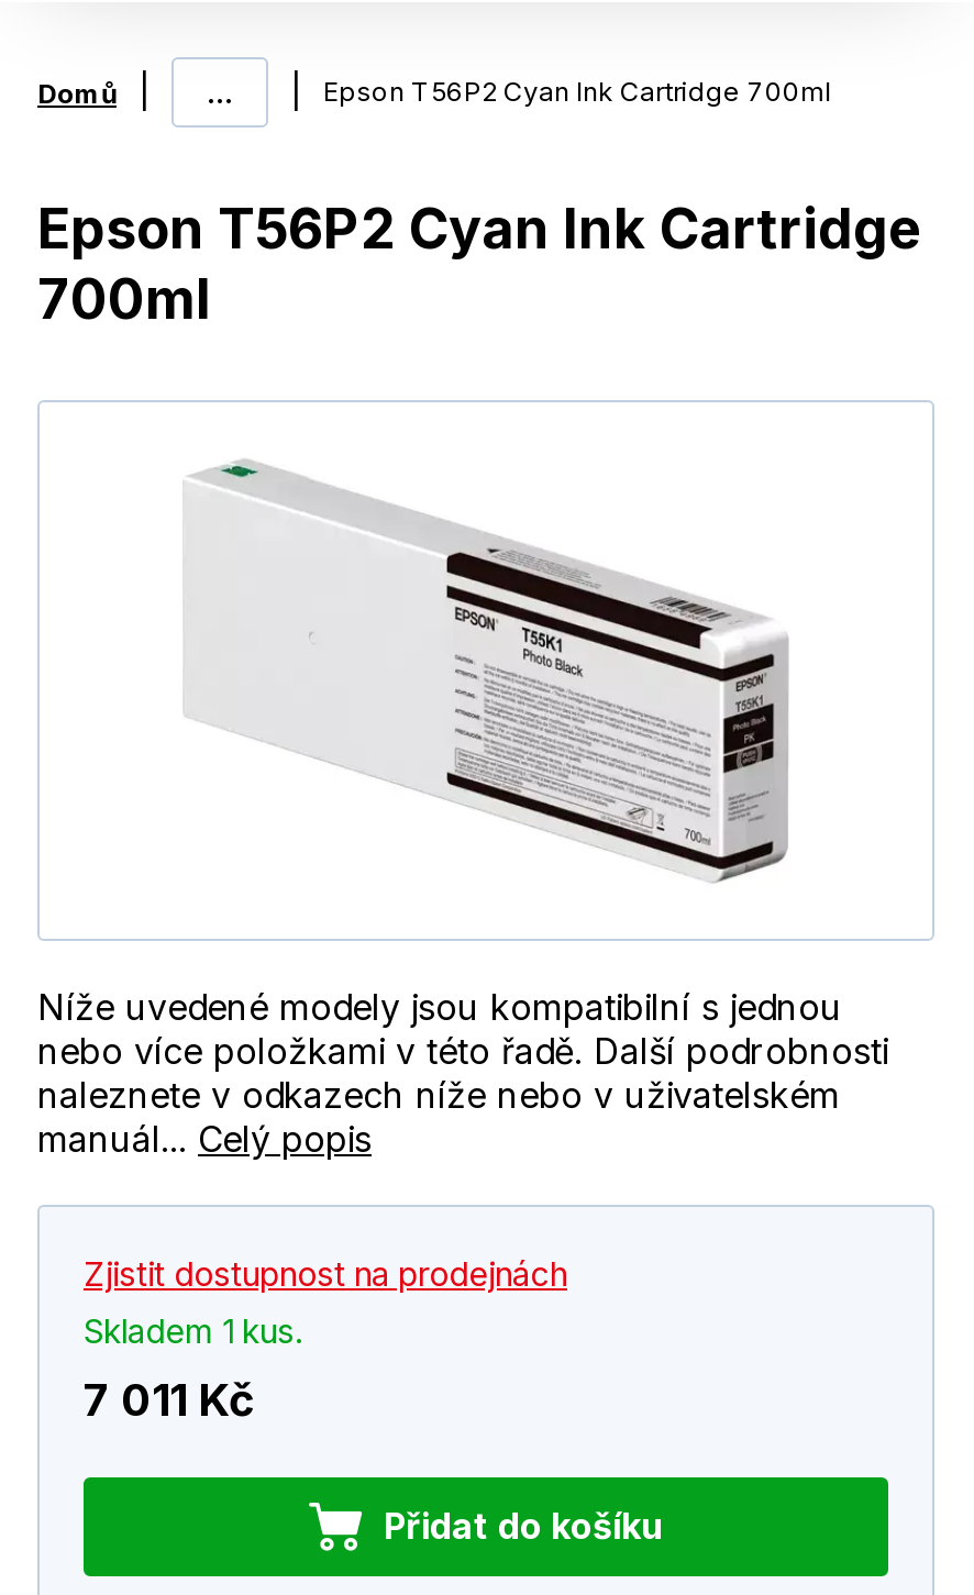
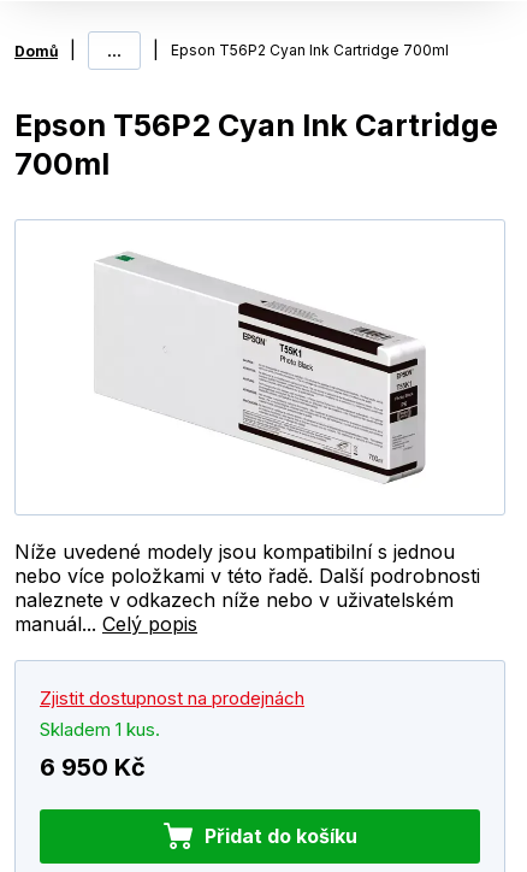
- 7 011 Kč
+ 6 950 Kč
